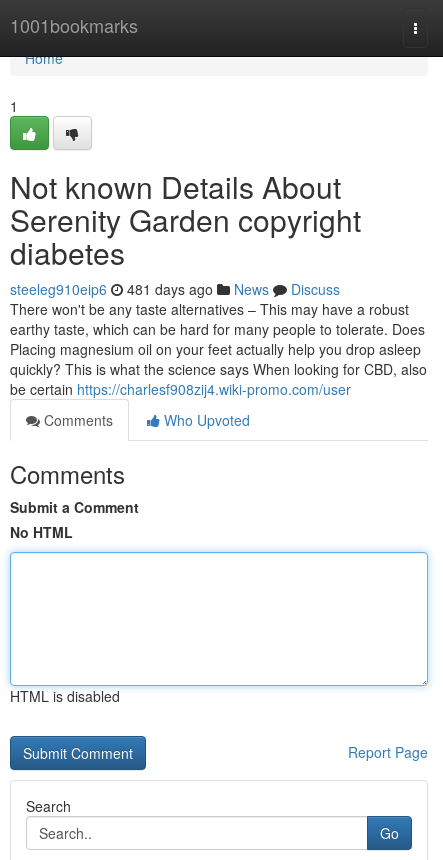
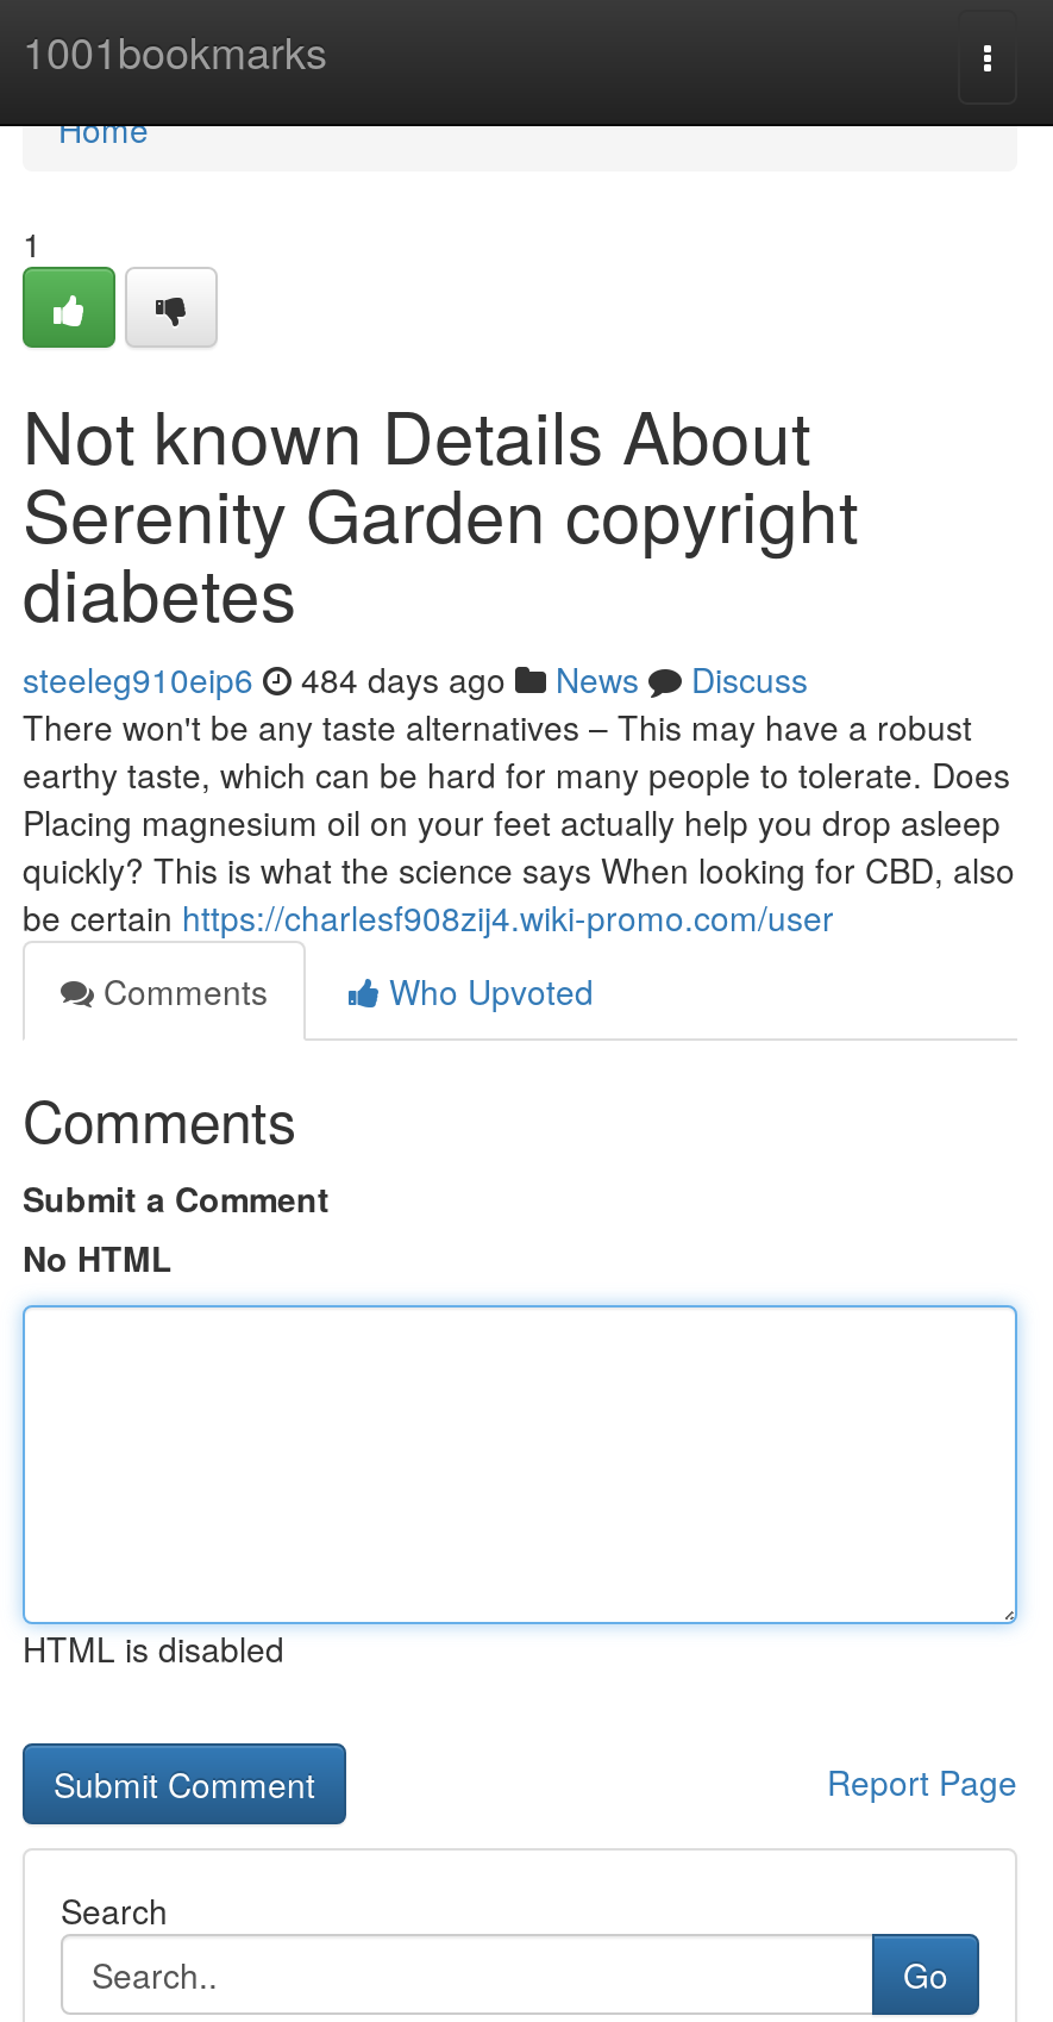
- steeleg910eip6 481 days ago News Discuss
+ steeleg910eip6 484 days ago News Discuss
